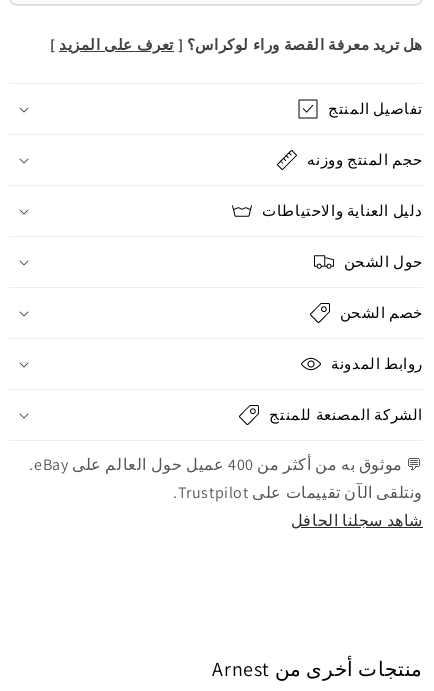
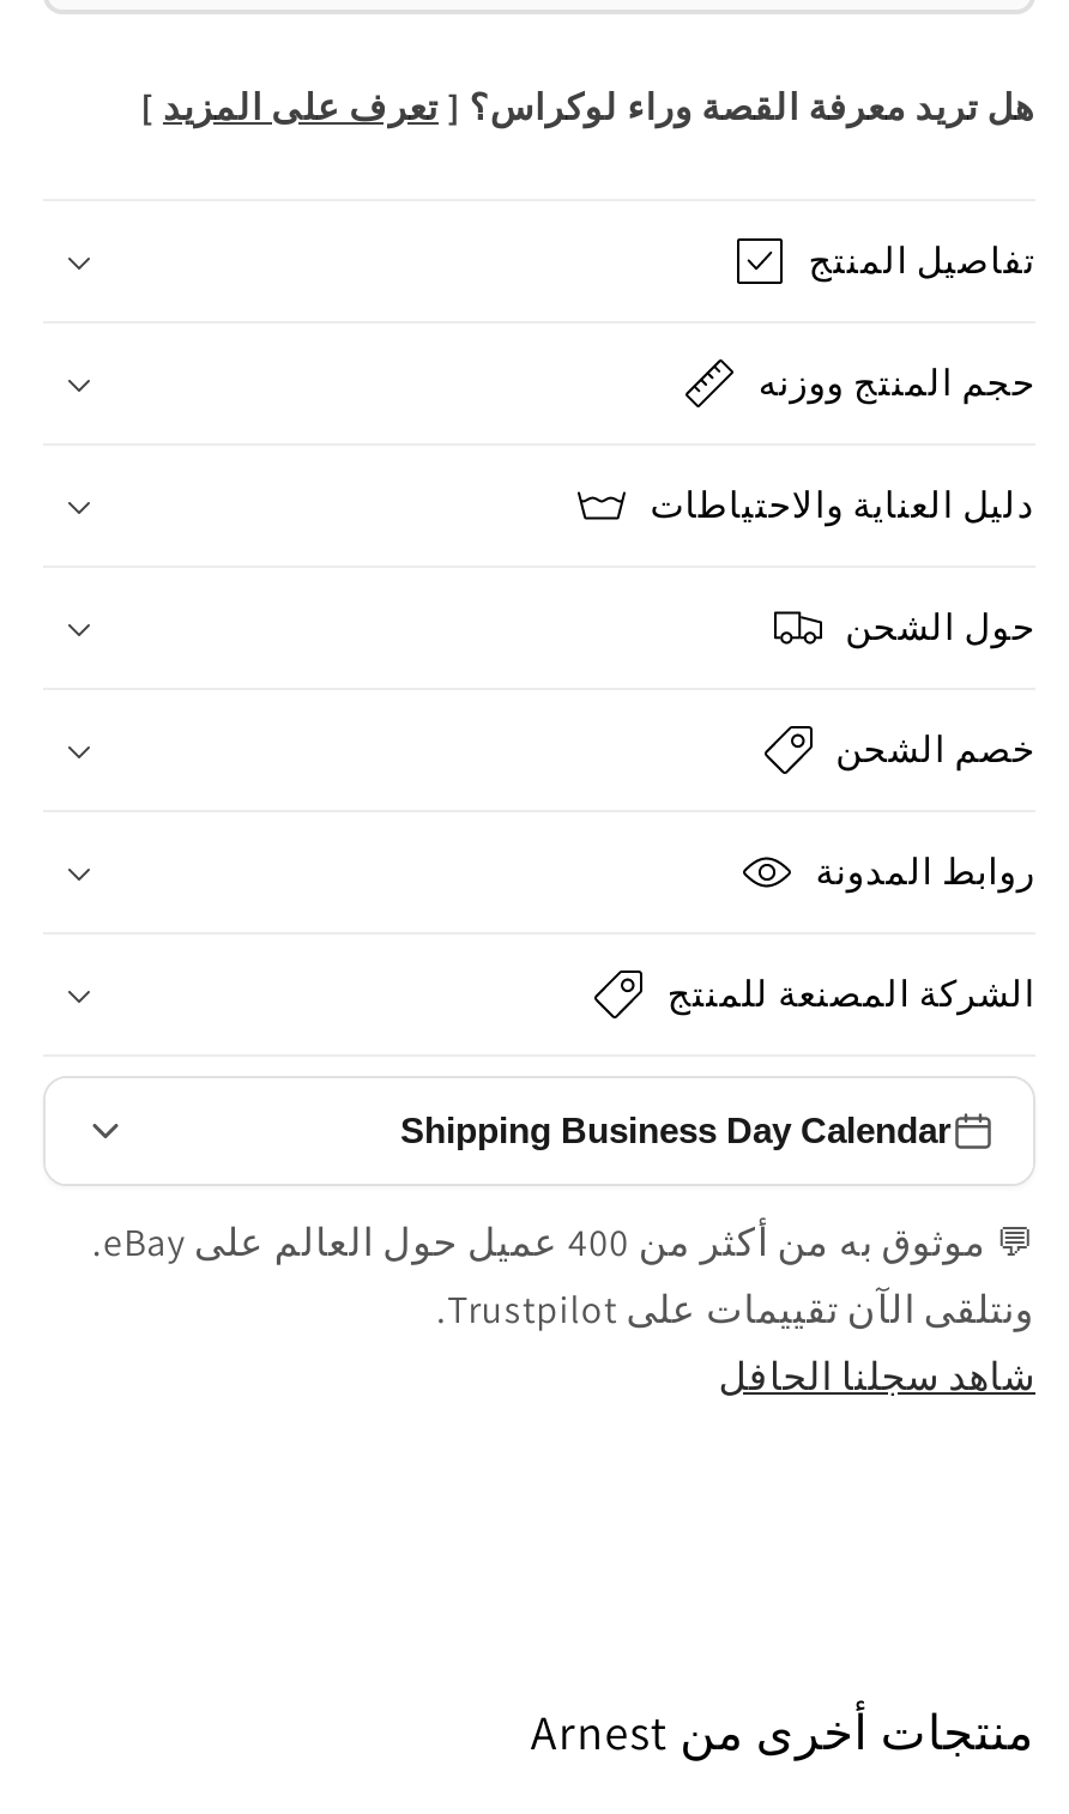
+ Shipping Business Day Calendar
